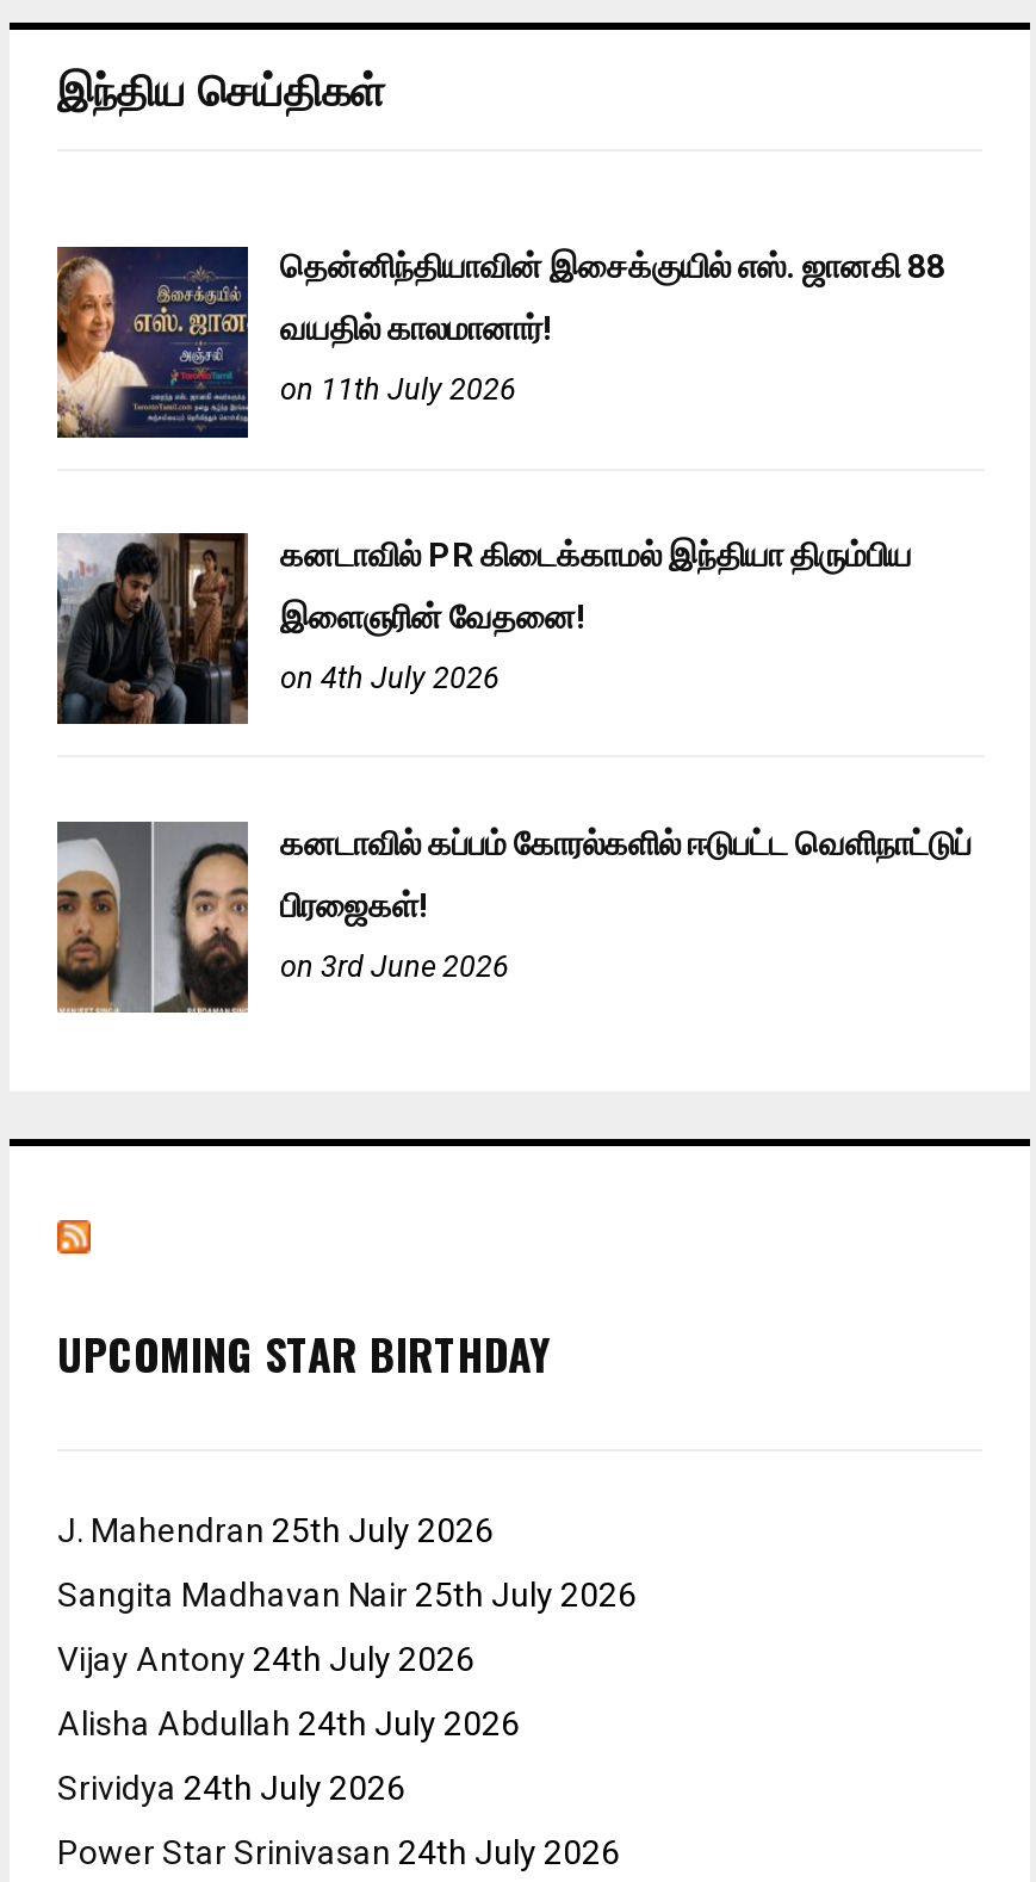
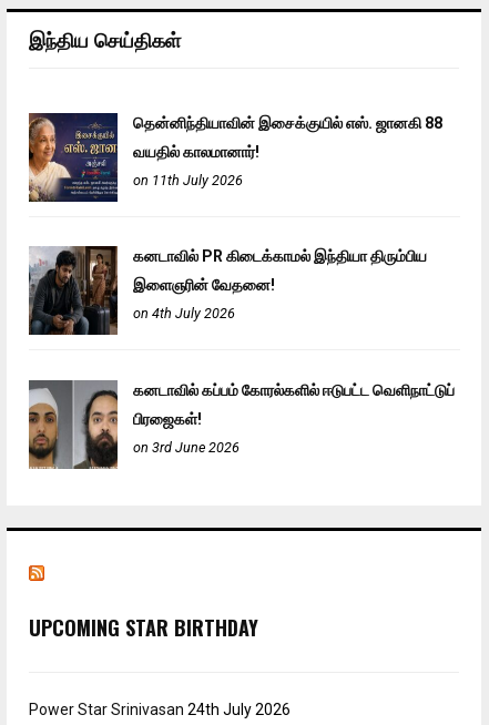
- J. Mahendran 25th July 2026
- Sangita Madhavan Nair 25th July 2026
- Vijay Antony 24th July 2026
- Alisha Abdullah 24th July 2026
- Srividya 24th July 2026
